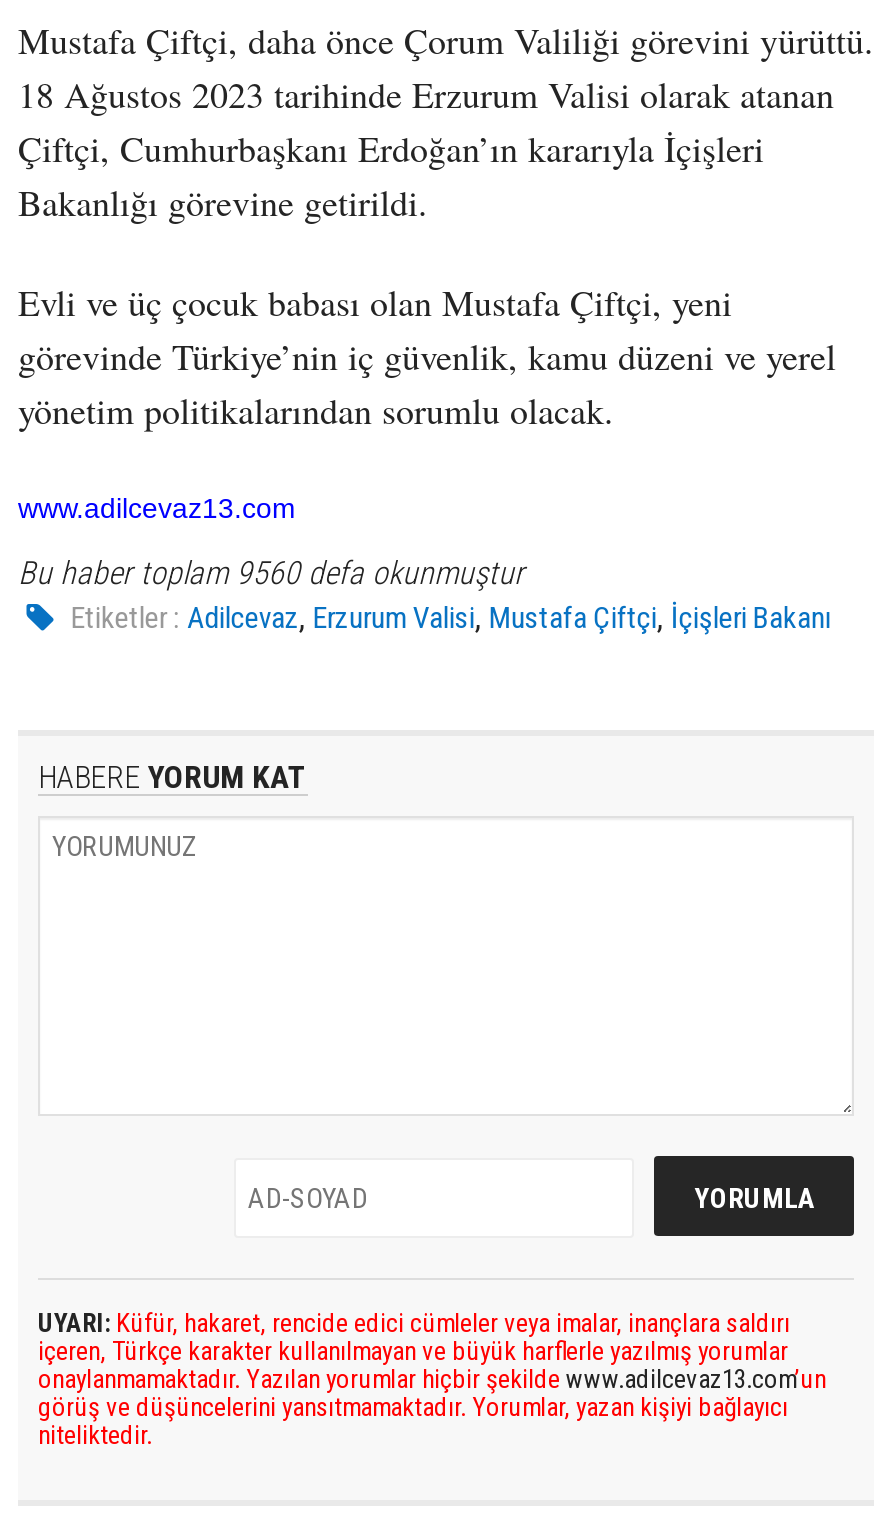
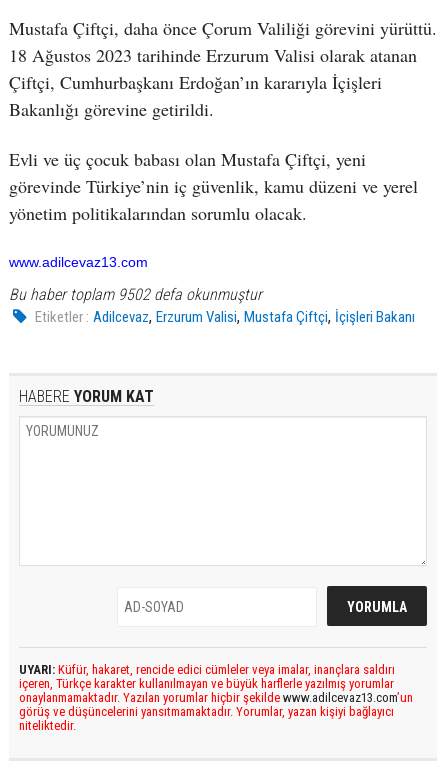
- Bu haber toplam 9560 defa okunmuştur
+ Bu haber toplam 9502 defa okunmuştur
